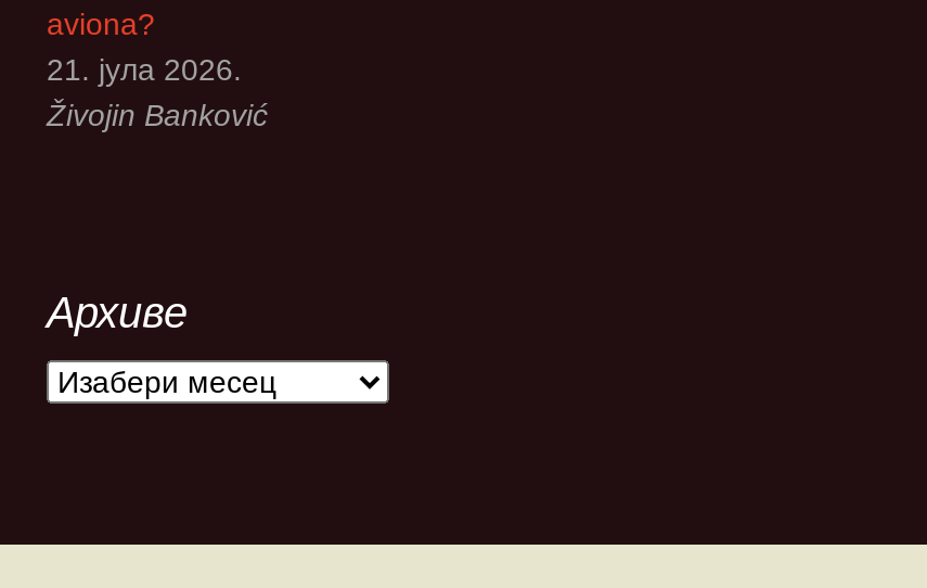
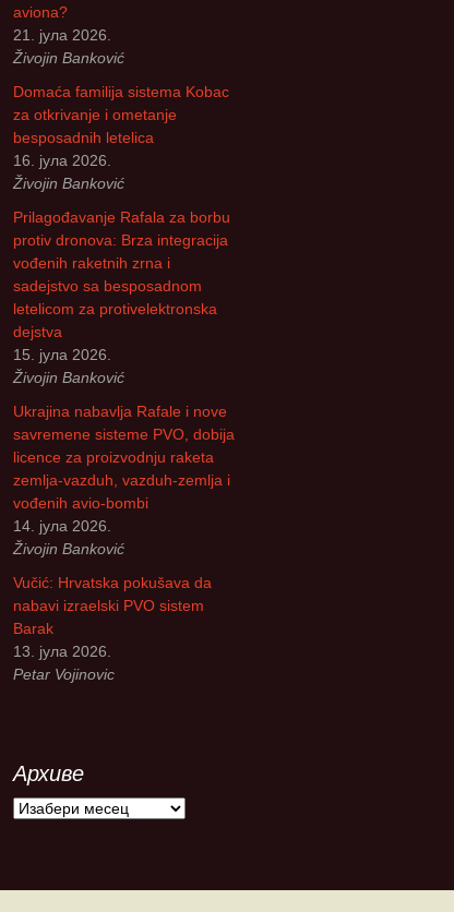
+ Domaća familija sistema Kobac
+ za otkrivanje i ometanje
+ besposadnih letelica
+ 16. јула 2026.
+ Živojin Banković
+ Prilagođavanje Rafala za borbu
+ protiv dronova: Brza integracija
+ vođenih raketnih zrna i
+ sadejstvo sa besposadnom
+ letelicom za protivelektronska
+ dejstva
+ 15. јула 2026.
+ Živojin Banković
+ Ukrajina nabavlja Rafale i nove
+ savremene sisteme PVO, dobija
+ licence za proizvodnju raketa
+ zemlja-vazduh, vazduh-zemlja i
+ vođenih avio-bombi
+ 14. јула 2026.
+ Živojin Banković
+ Vučić: Hrvatska pokušava da
+ nabavi izraelski PVO sistem
+ Barak
+ 13. јула 2026.
+ Petar Vojinovic
